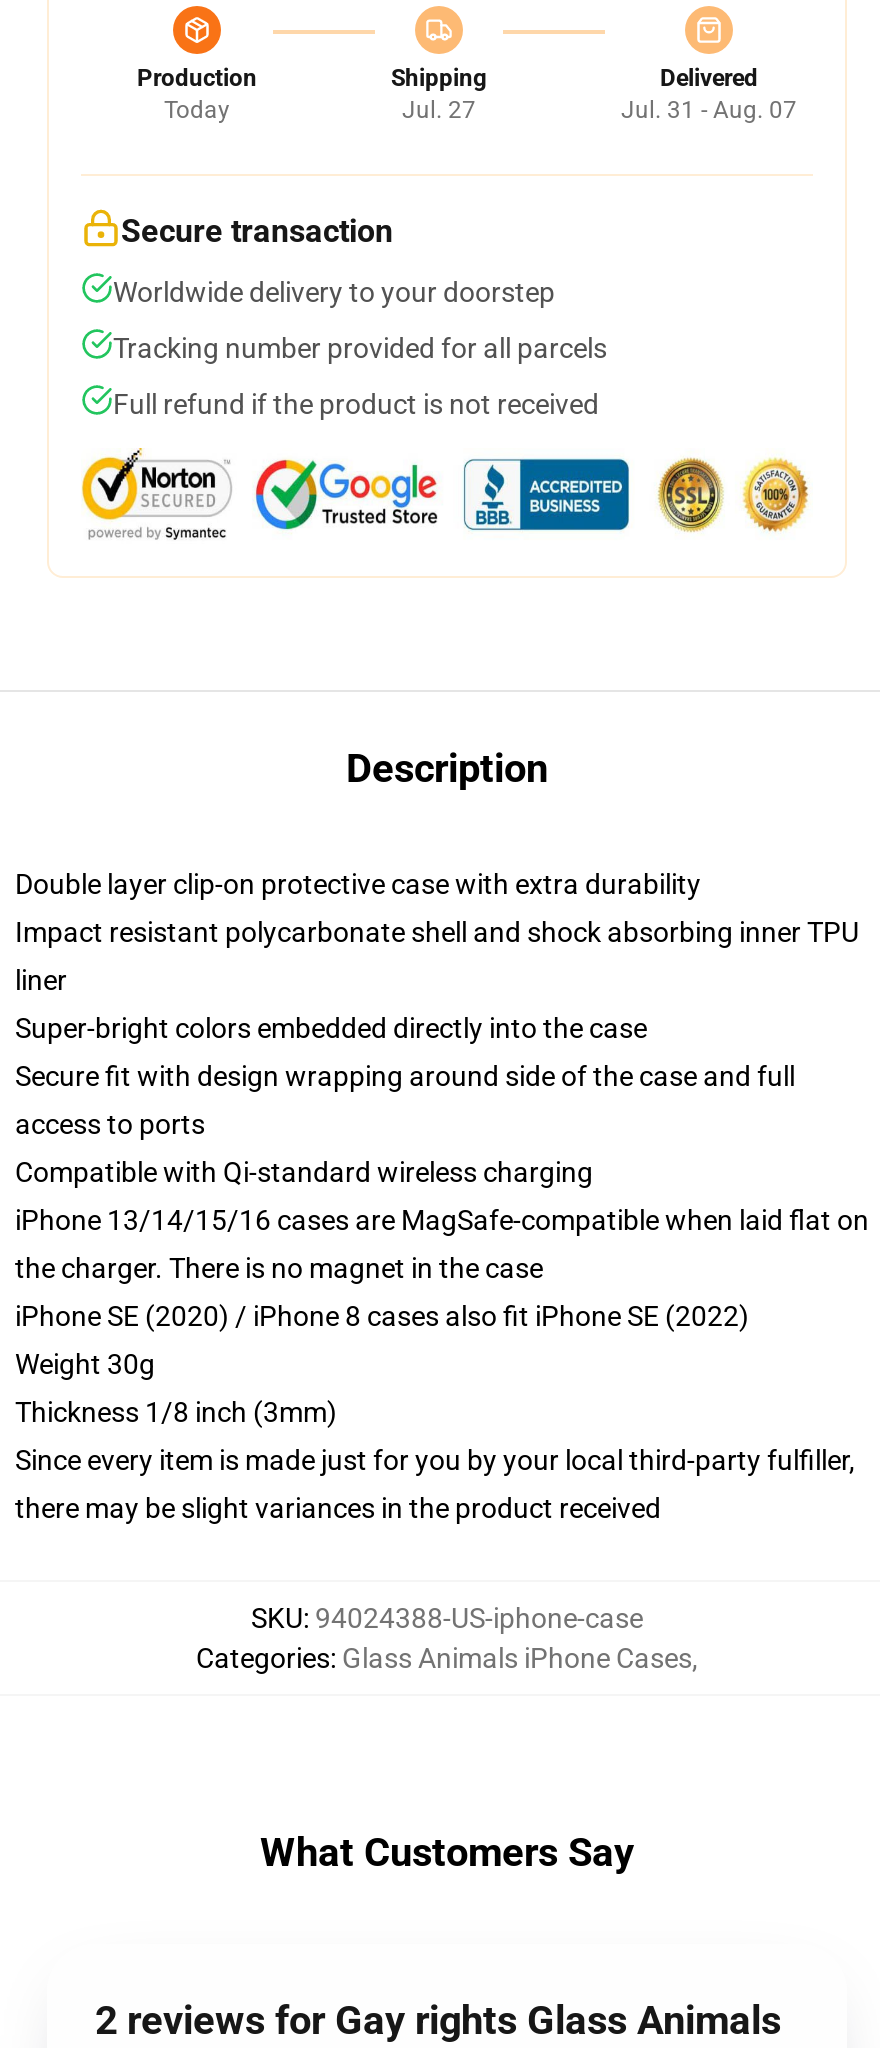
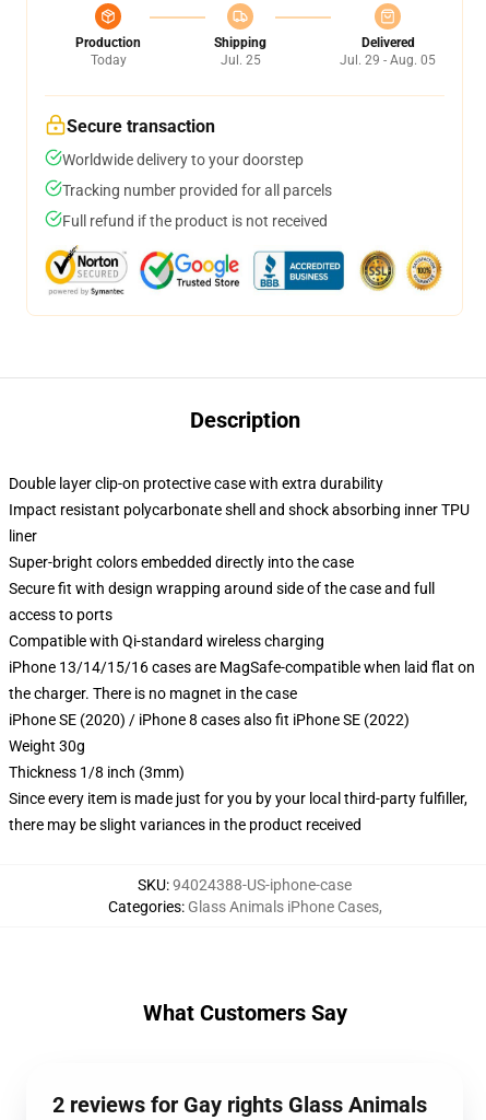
- Jul. 27
+ Jul. 25

- Jul. 31 - Aug. 07
+ Jul. 29 - Aug. 05
